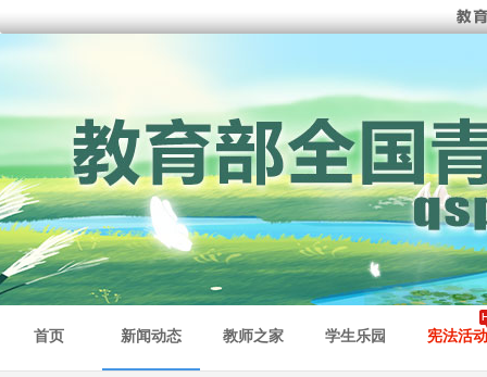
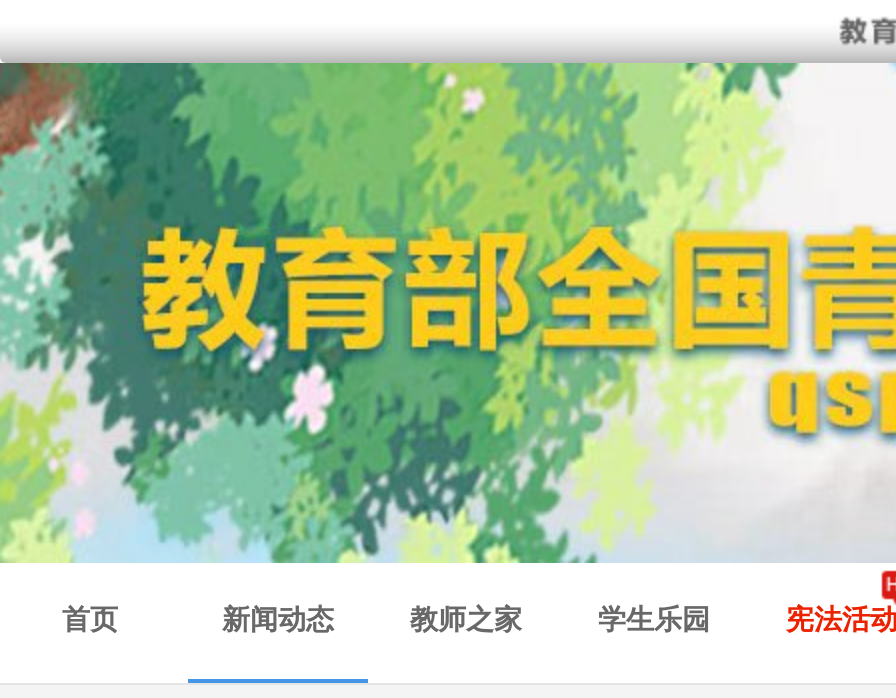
- [image]
+ [image]
